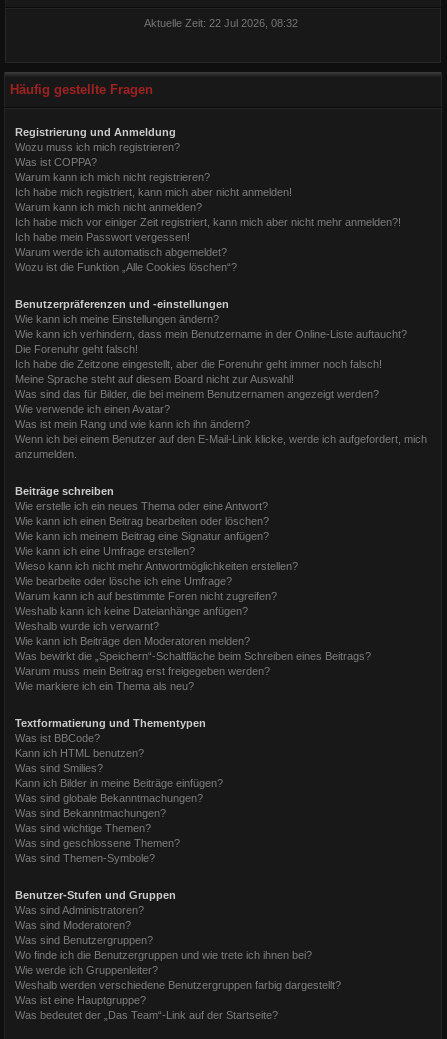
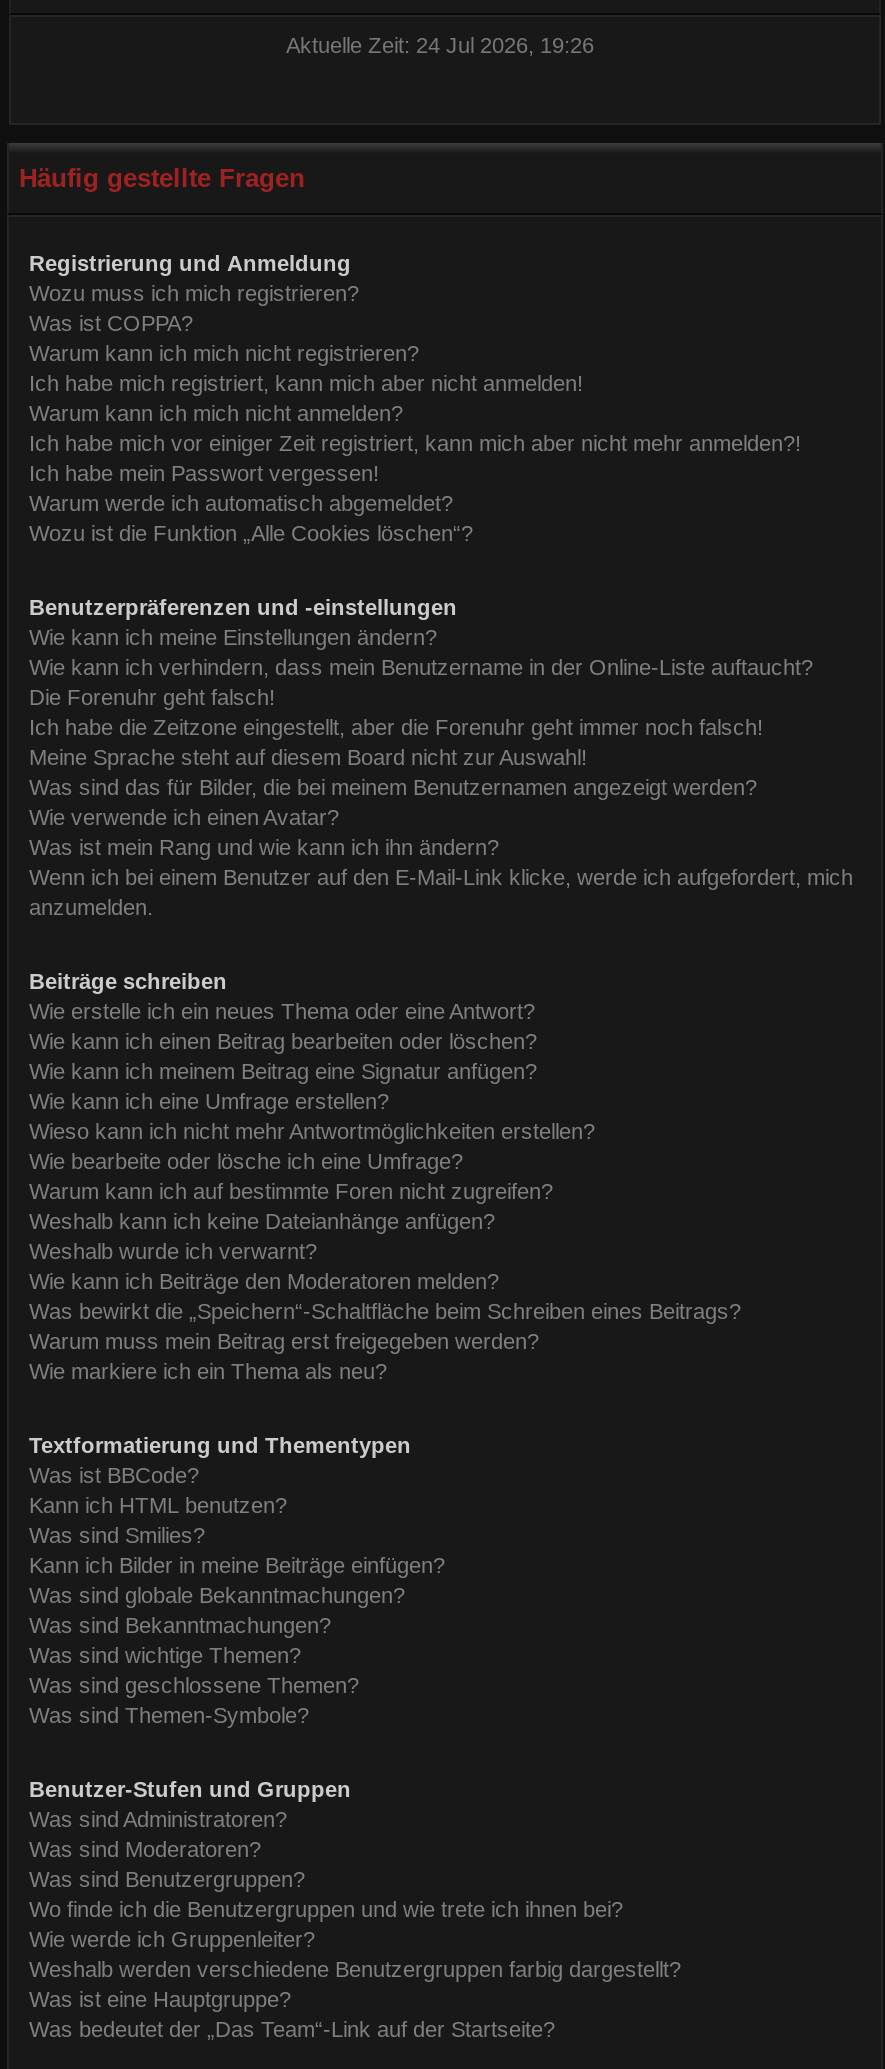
- Aktuelle Zeit: 22 Jul 2026, 08:32
+ Aktuelle Zeit: 24 Jul 2026, 19:26
